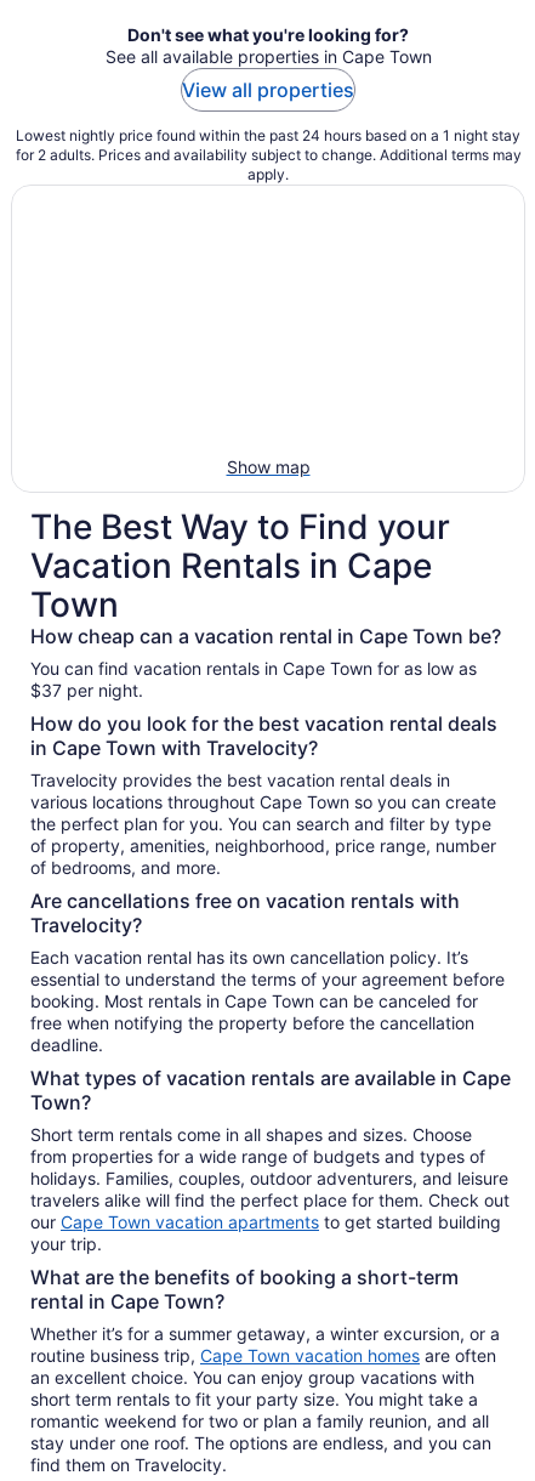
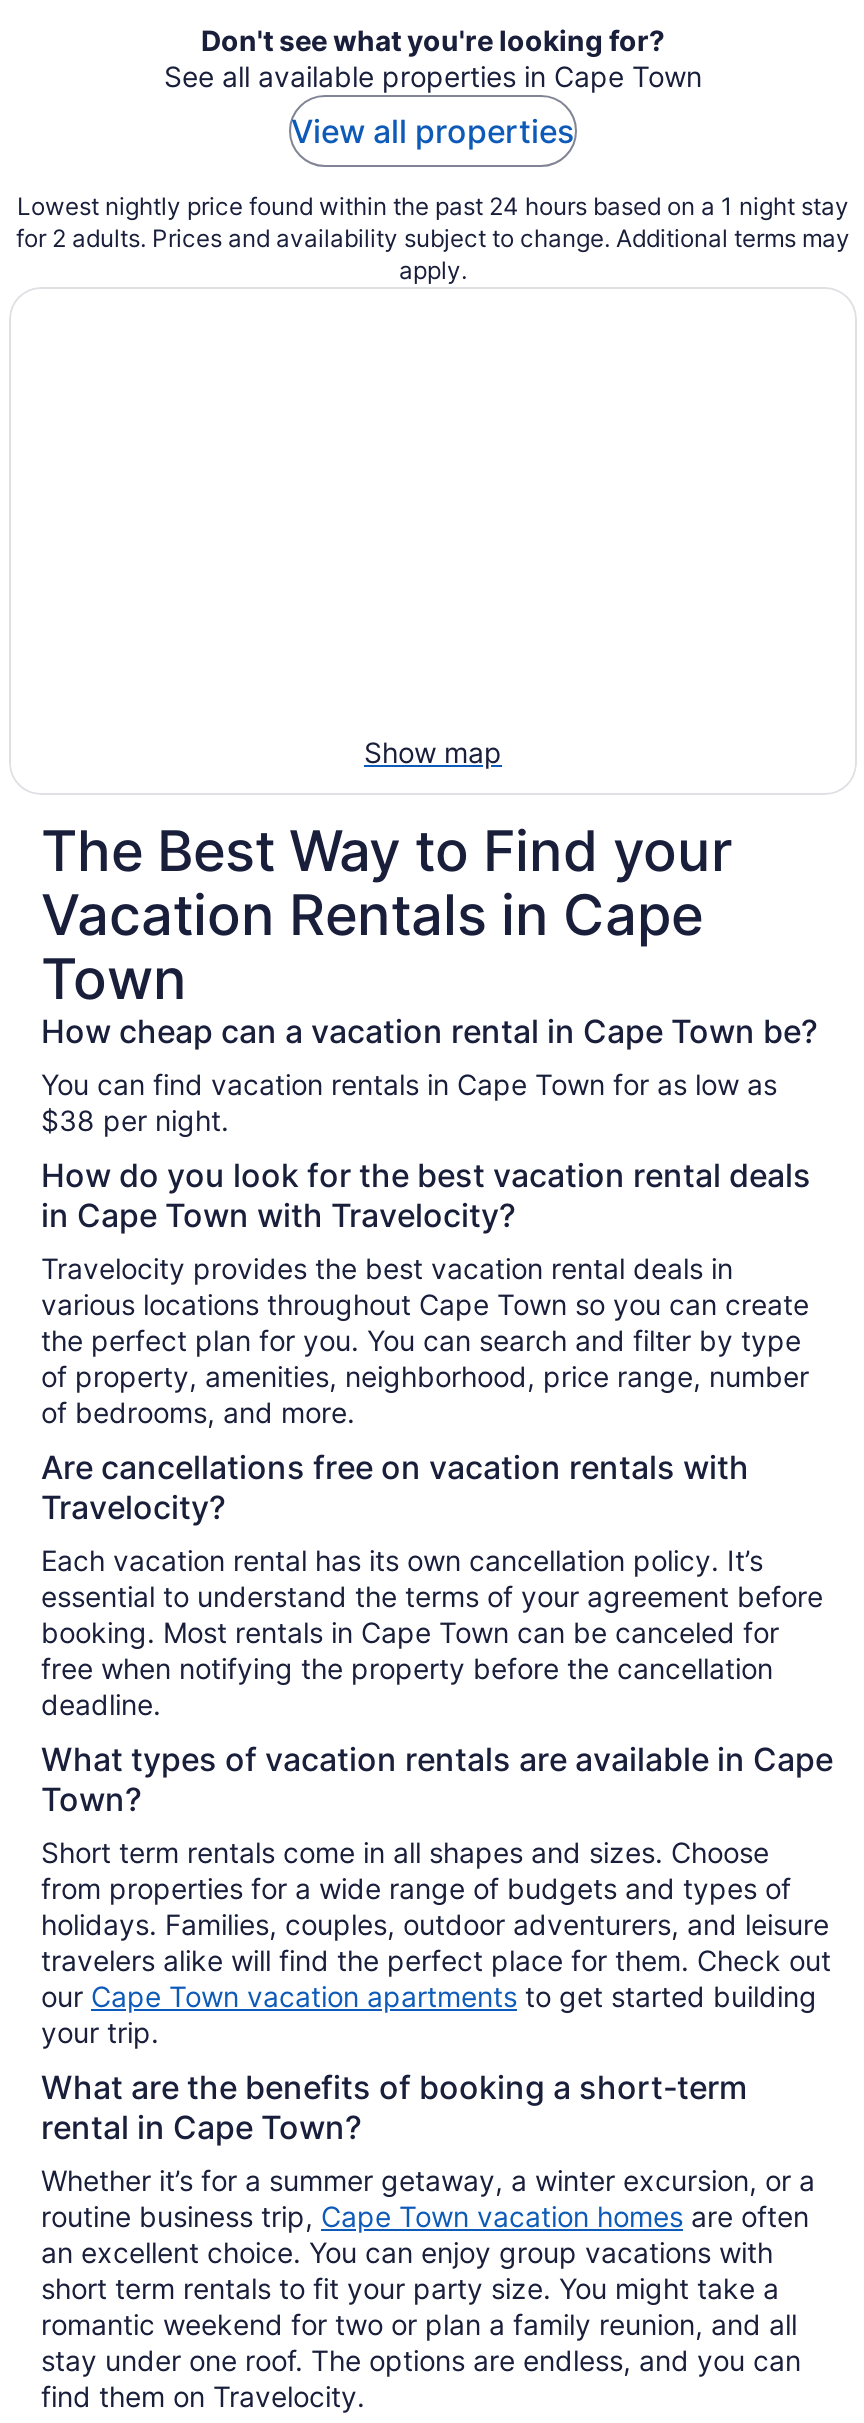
- $37 per night.
+ $38 per night.
